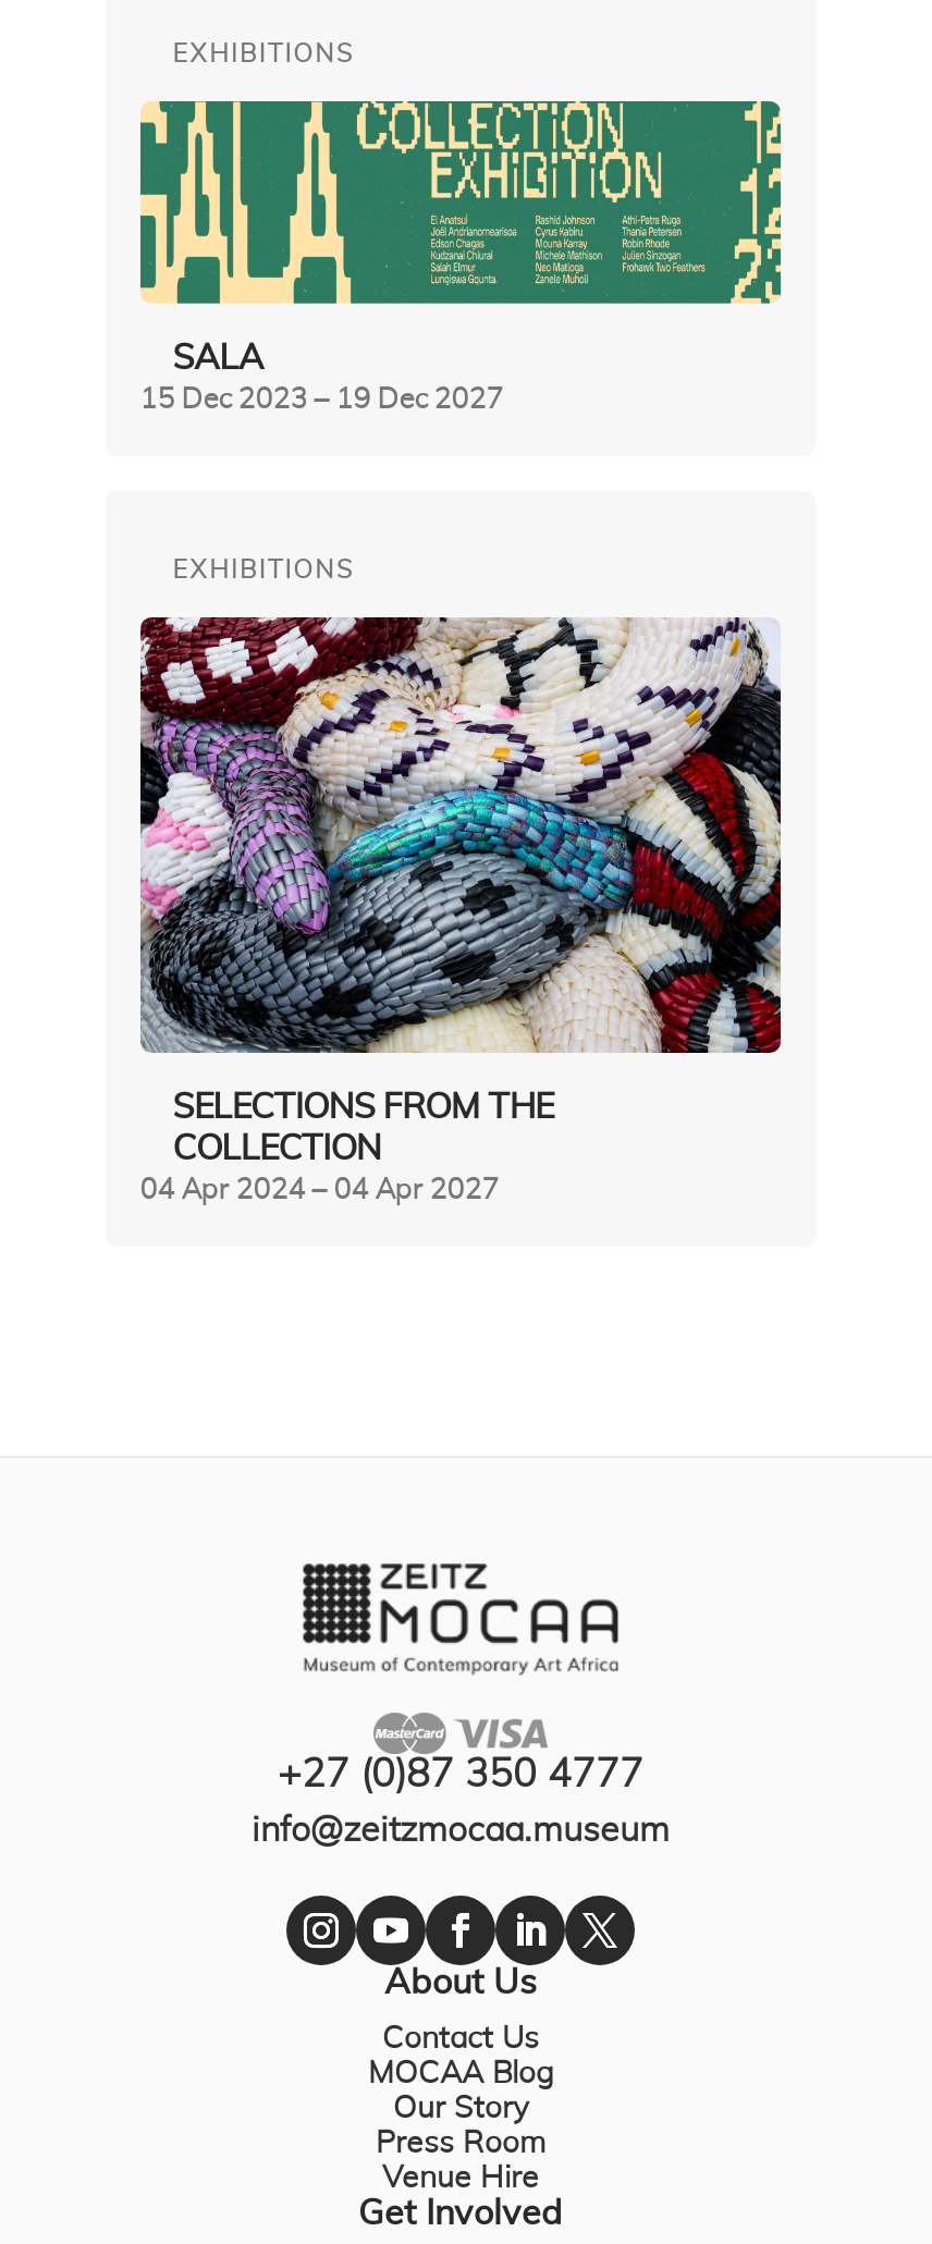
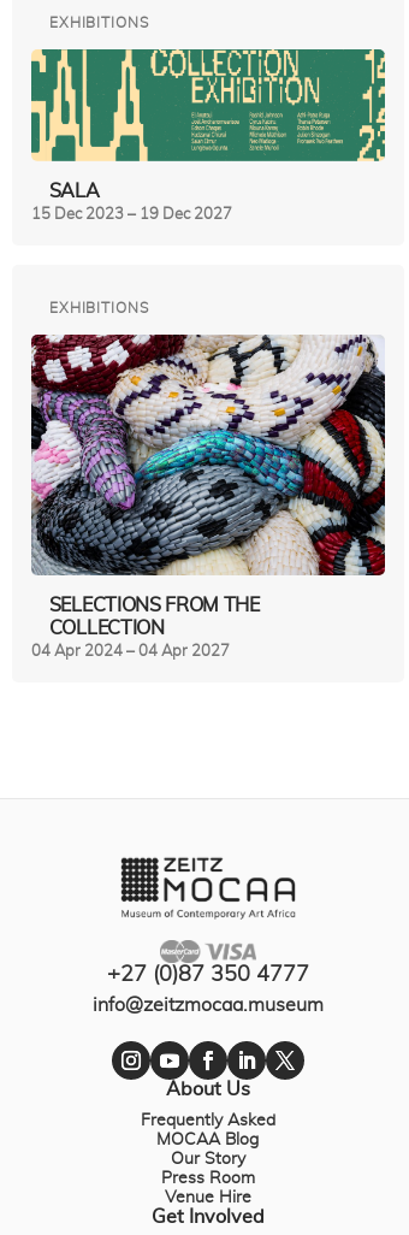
- Contact Us
+ Frequently Asked
